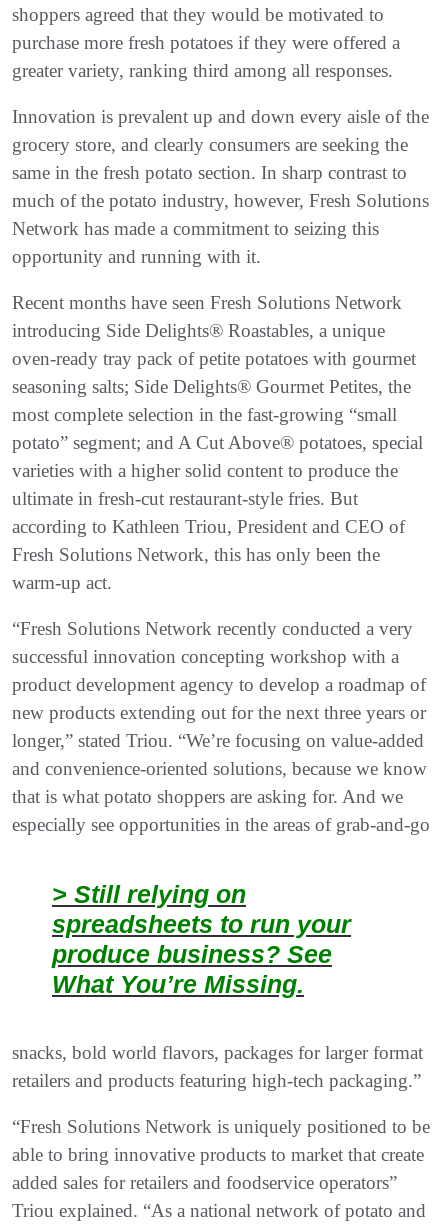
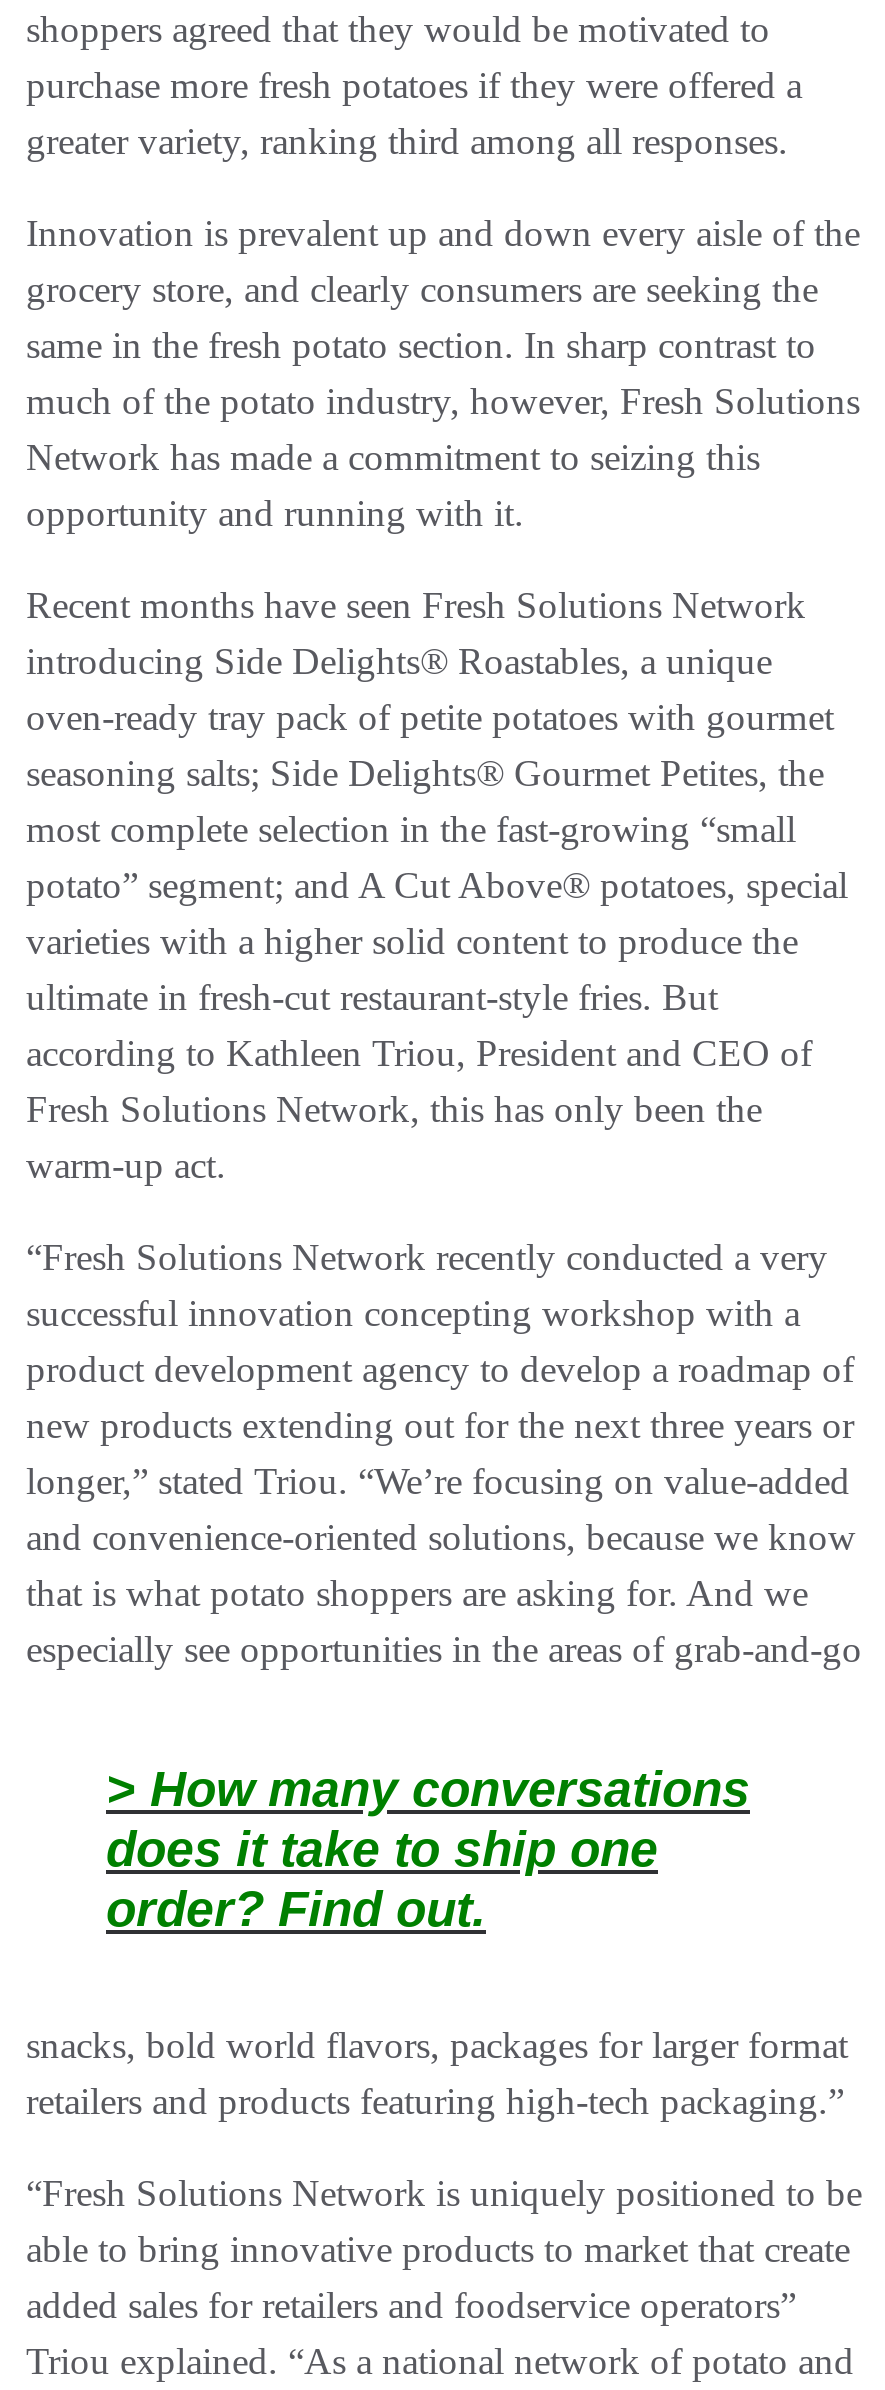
- > Still relying on
- spreadsheets to run your
- produce business? See
- What You’re Missing.
+ > How many conversations
+ does it take to ship one
+ order? Find out.
